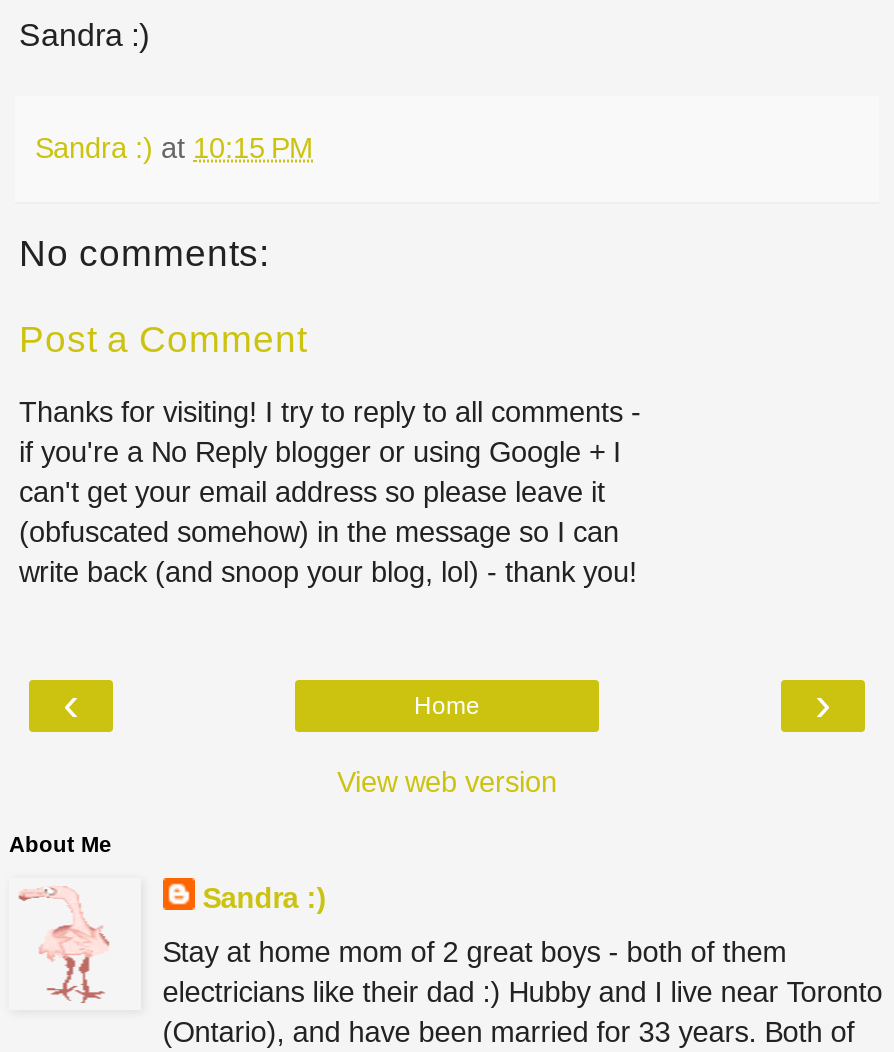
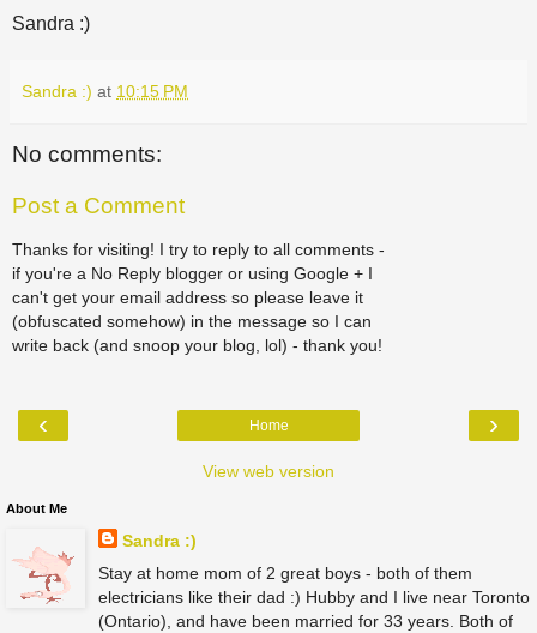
- [image]
+ [image]
